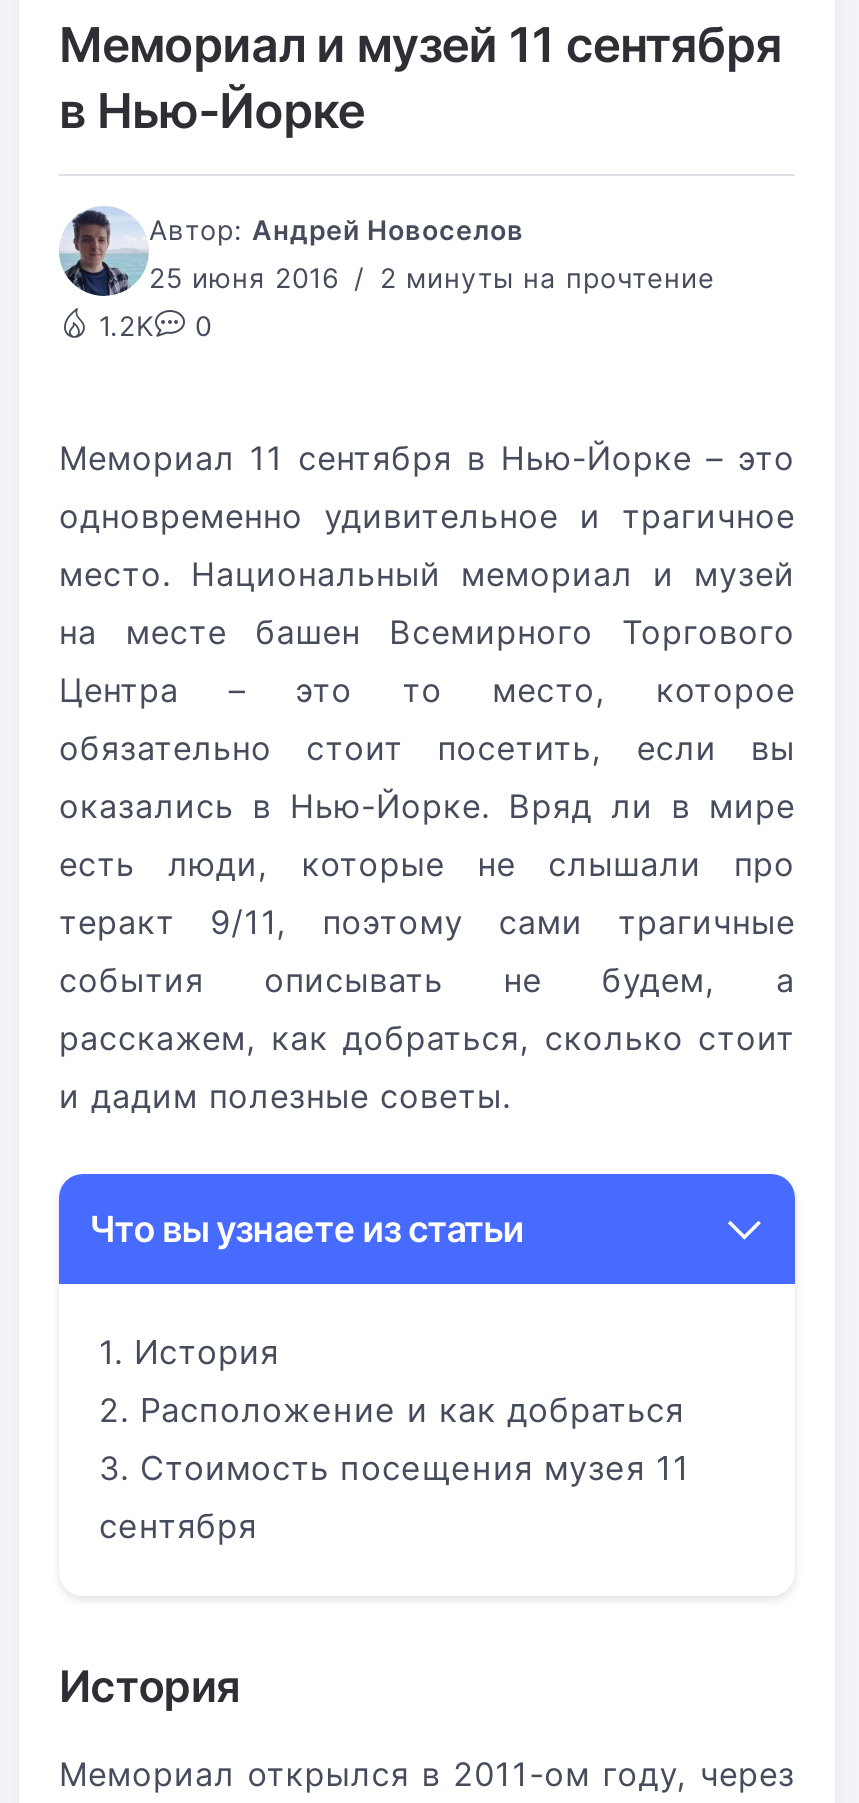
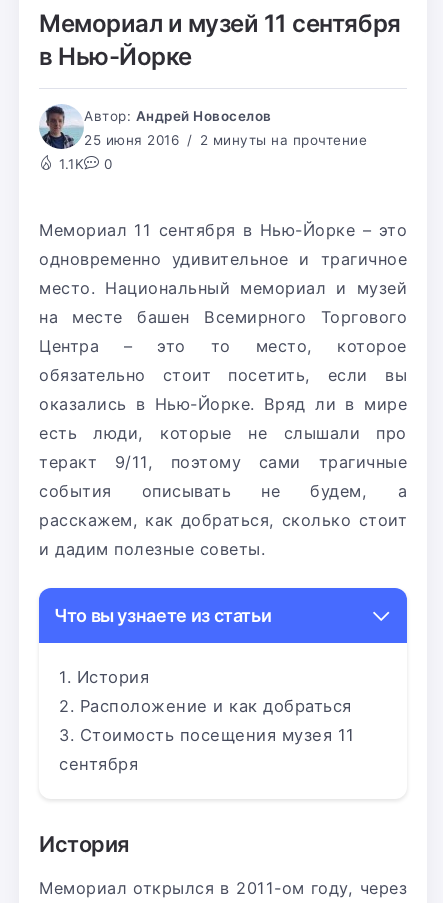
- 1.2K 0
+ 1.1K 0
